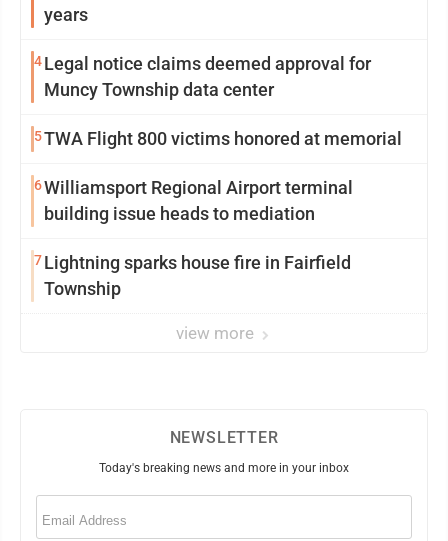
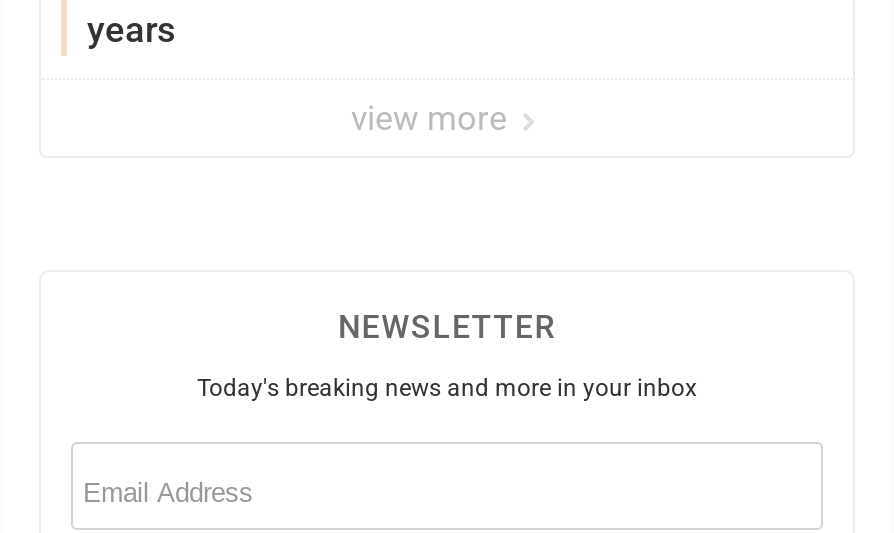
- 4 Legal notice claims deemed approval for
- Muncy Township data center
- 5 TWA Flight 800 victims honored at memorial
- 6 Williamsport Regional Airport terminal
- building issue heads to mediation
- 7 Lightning sparks house fire in Fairfield
- Township
